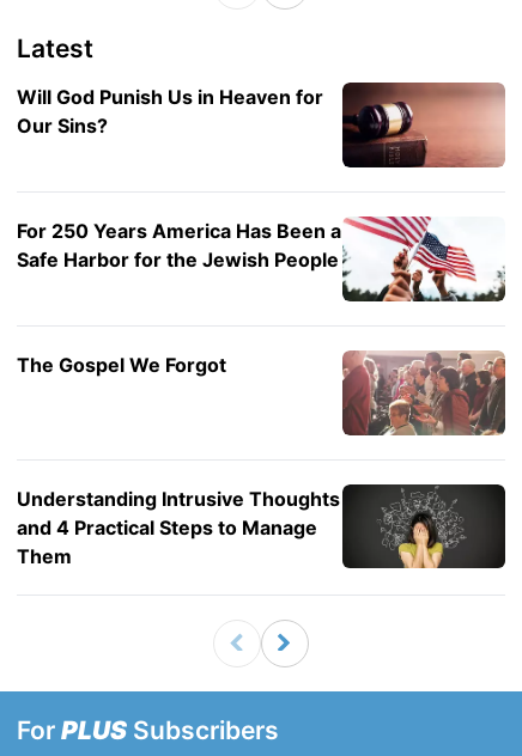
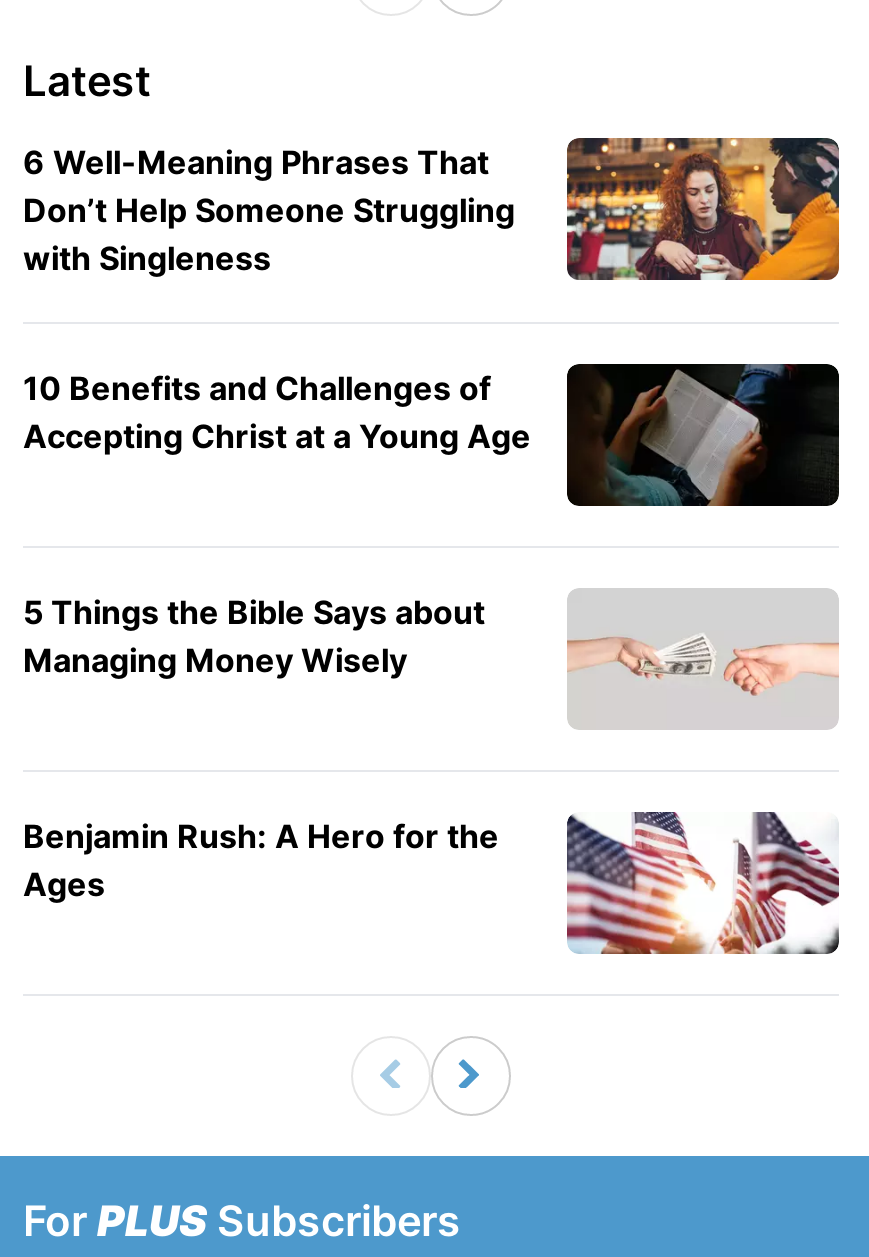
- [image]
- Will God Punish Us in Heaven for
- Our Sins?
+ [image]
+ 6 Well-Meaning Phrases That
+ Don’t Help Someone Struggling
+ with Singleness

- [image]
- For 250 Years America Has Been a
- Safe Harbor for the Jewish People
+ [image]
+ 10 Benefits and Challenges of
+ Accepting Christ at a Young Age

- The Gospel We Forgot
+ 5 Things the Bible Says about
+ Managing Money Wisely

- [image]
+ [image]

- [image]
- Understanding Intrusive Thoughts
- and 4 Practical Steps to Manage
- Them
+ [image]
+ Benjamin Rush: A Hero for the
+ Ages
